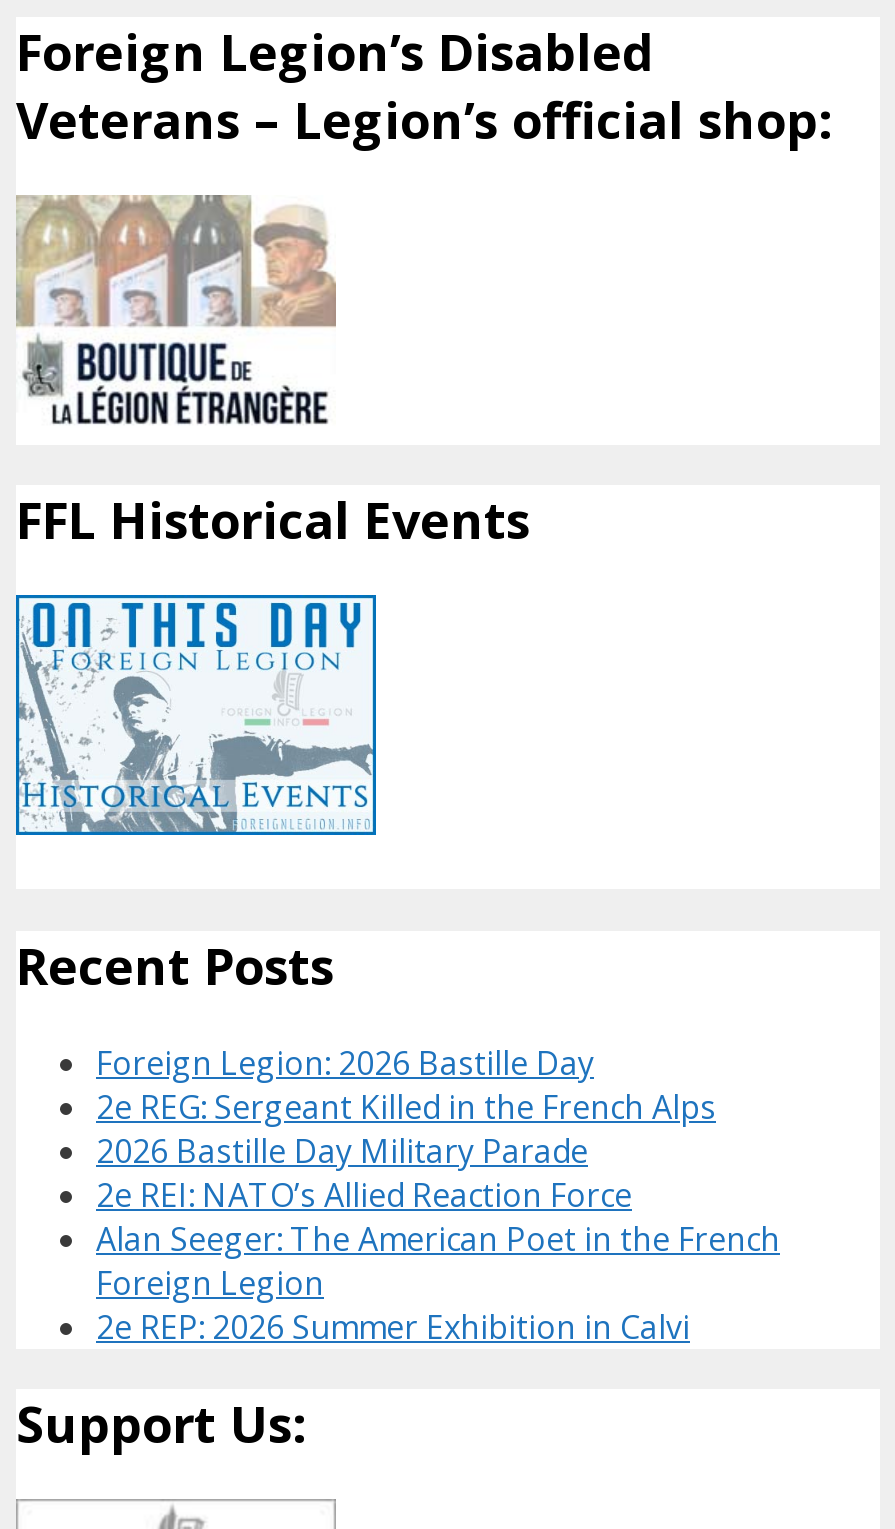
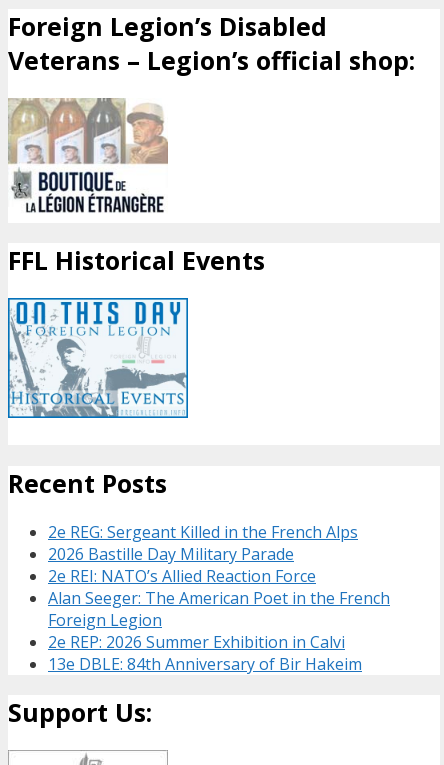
- Foreign Legion: 2026 Bastille Day

moved up: 2e REG: Sergeant Killed in the French Alps | 2026 Bastille Day Military Parade | 2e REI: NATO’s Allied Reaction Force | Alan Seeger: The American Poet in the French | Foreign Legion | 2e REP: 2026 Summer Exhibition in Calvi

+ 13e DBLE: 84th Anniversary of Bir Hakeim
